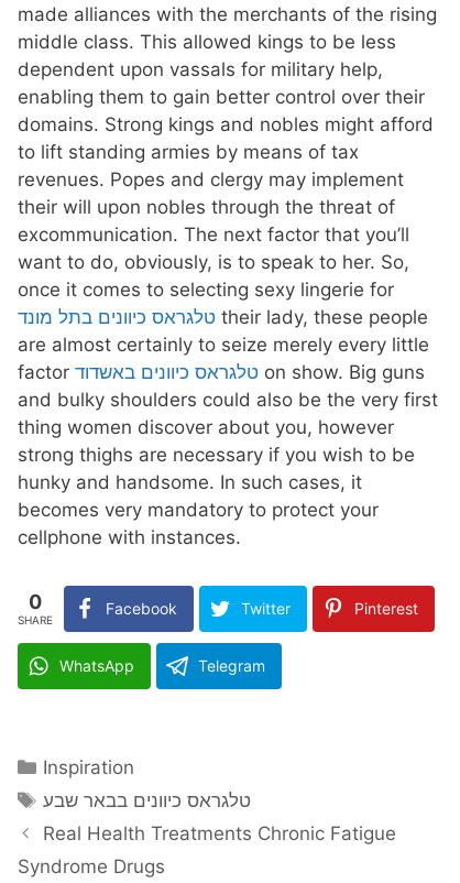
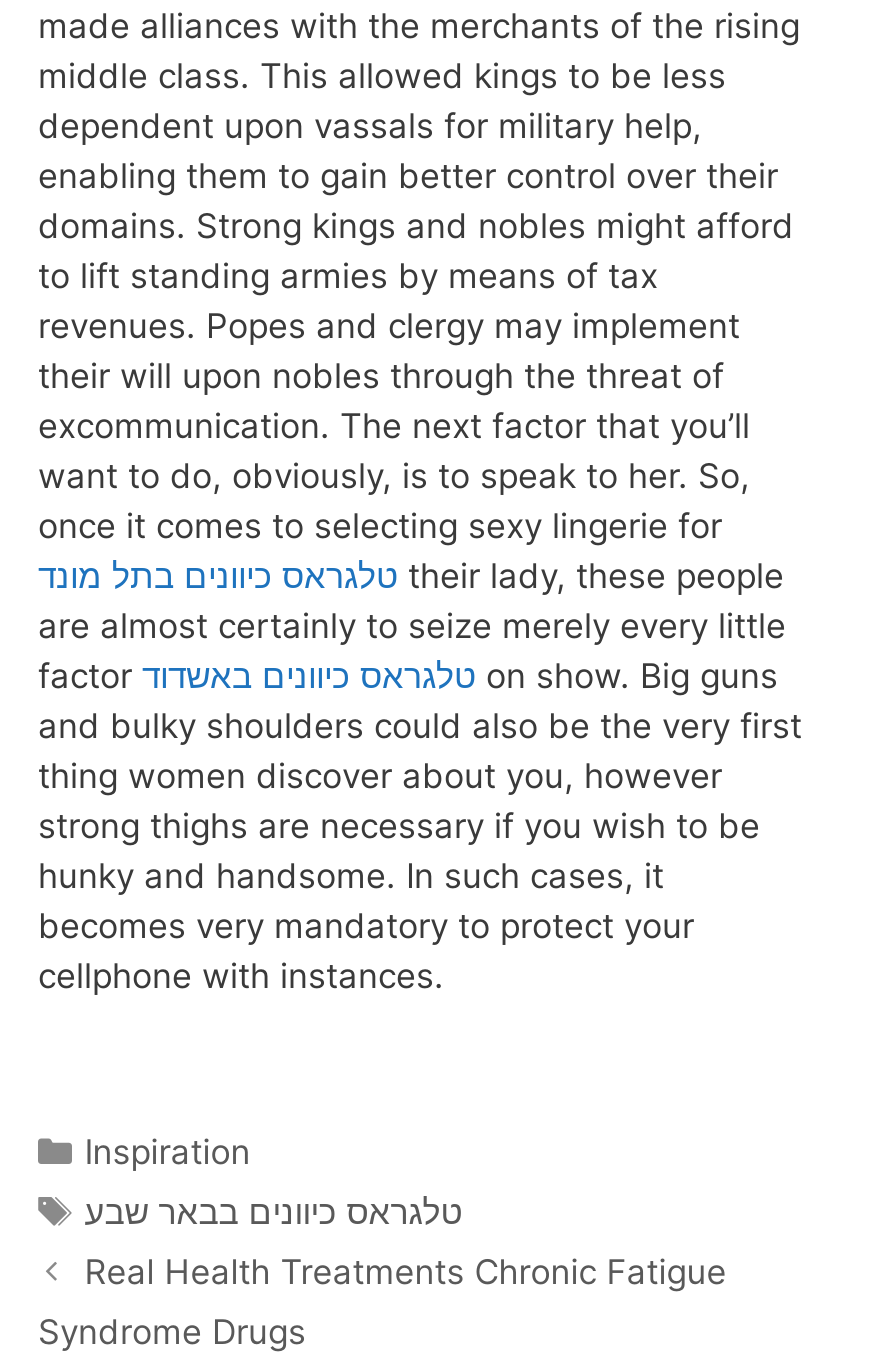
- 0
- SHARE

- Facebook
- Twitter
- Pinterest
- WhatsApp
- Telegram
